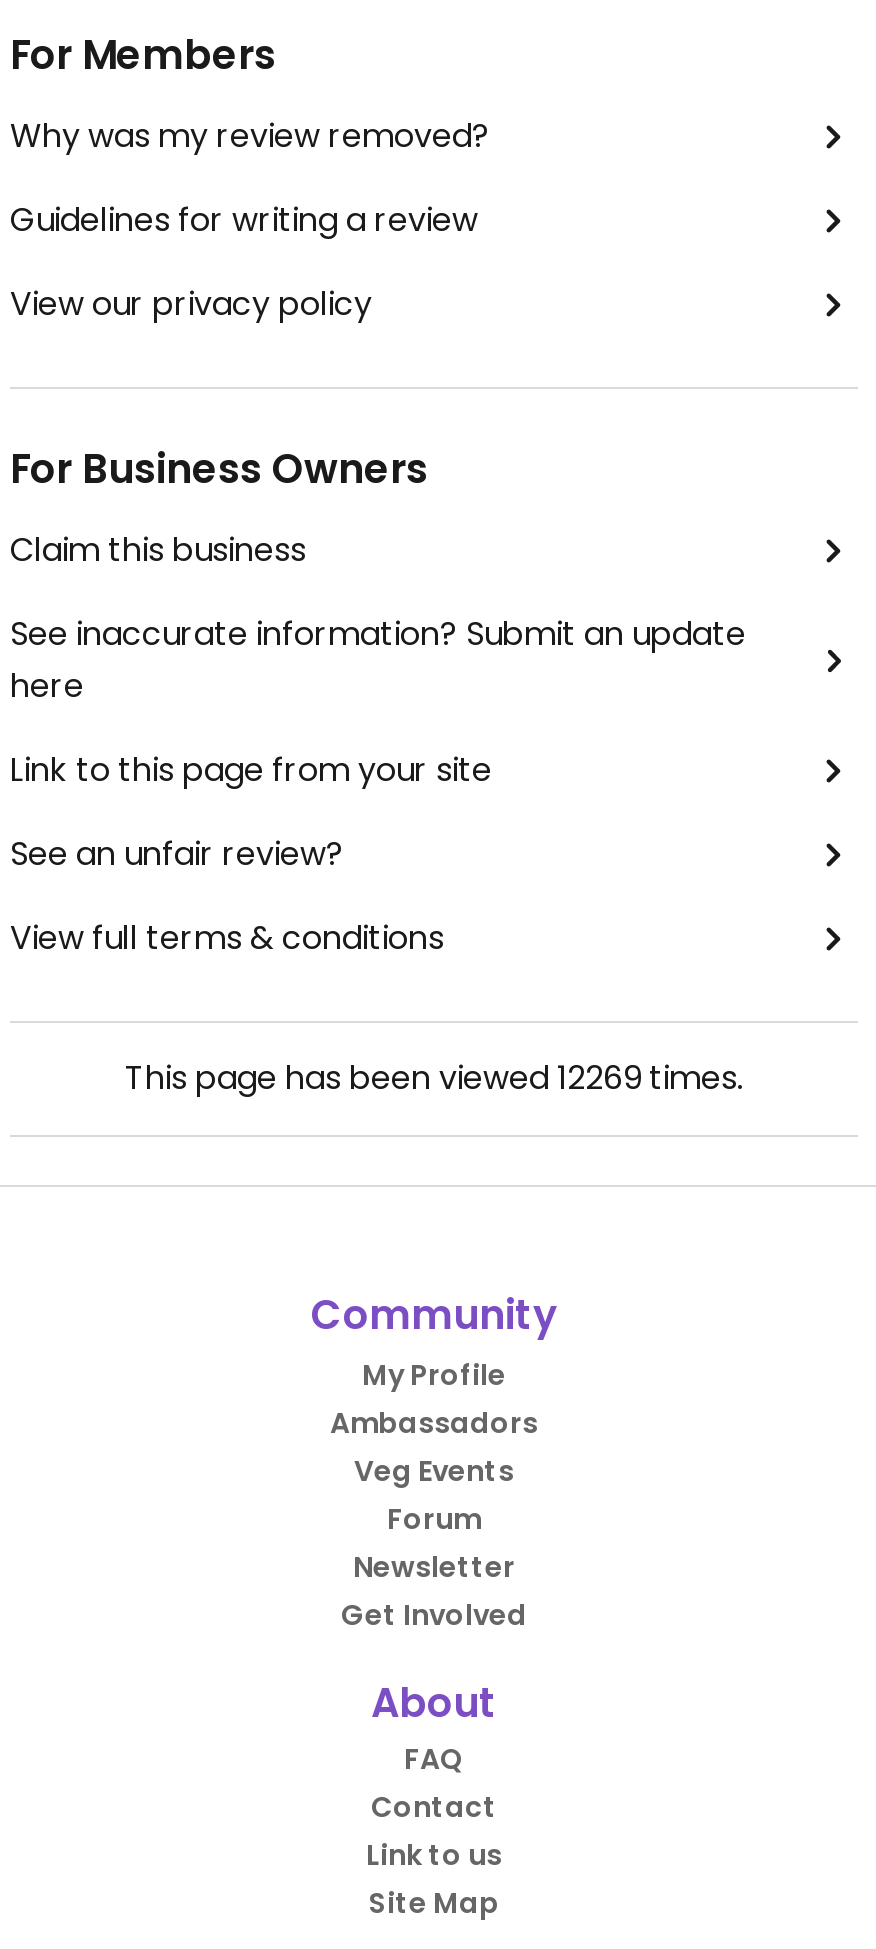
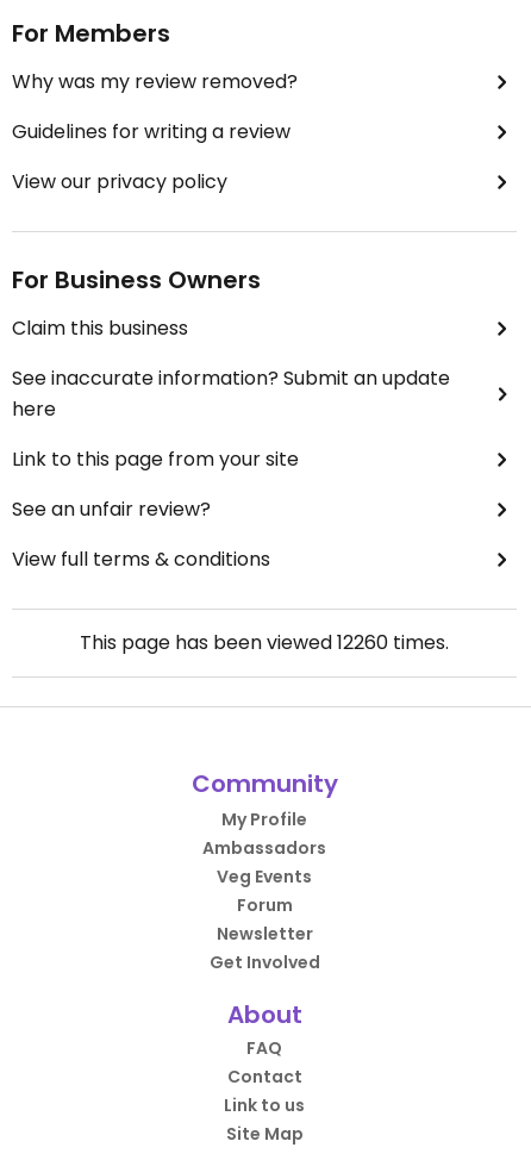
- This page has been viewed 12269 times.
+ This page has been viewed 12260 times.
